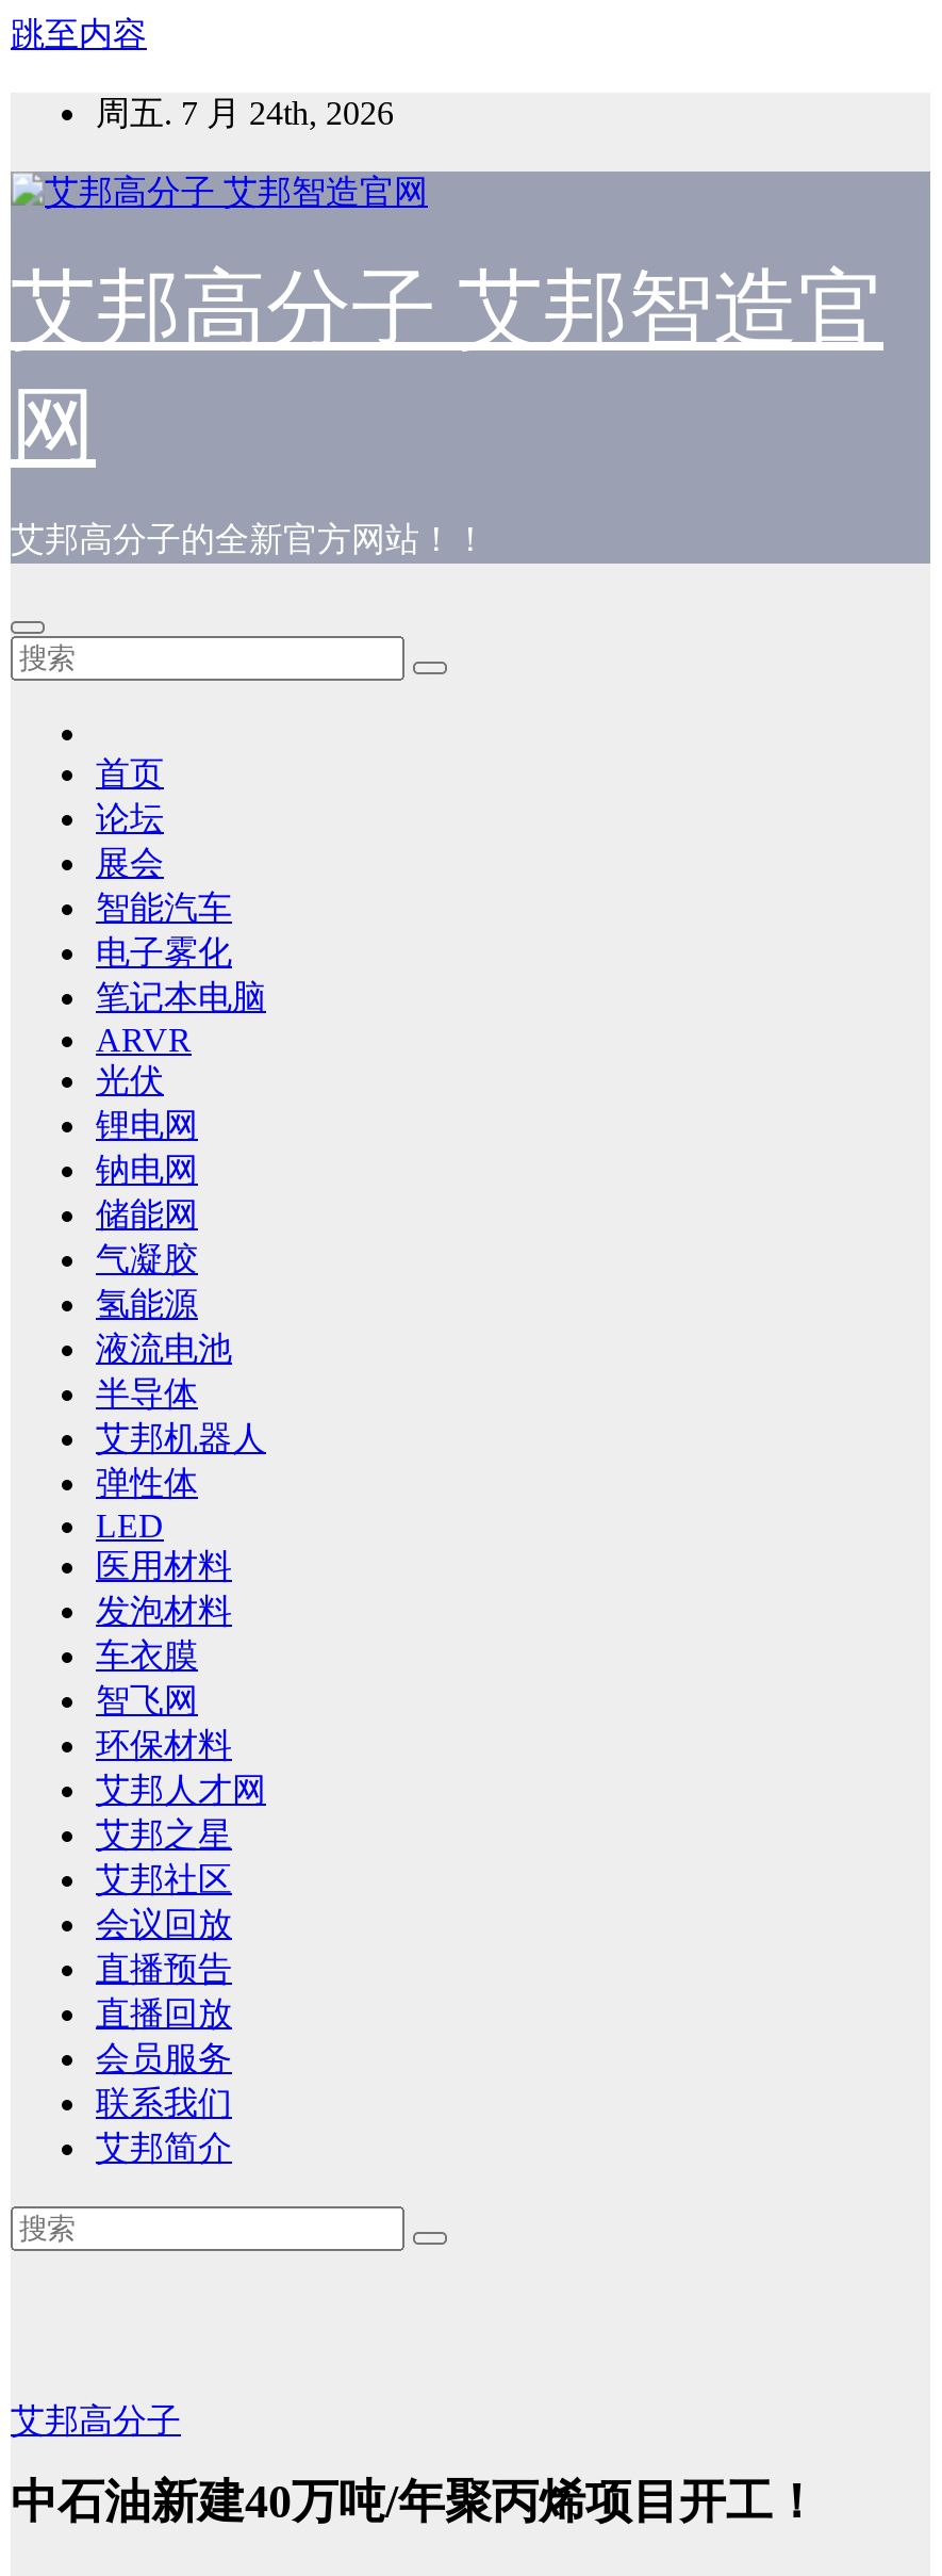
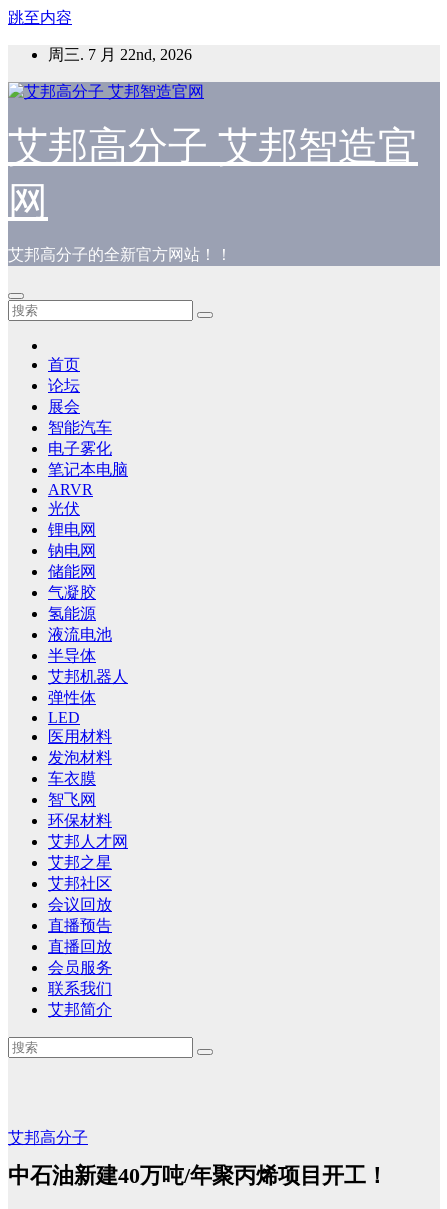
- 周五. 7 月 24th, 2026
+ 周三. 7 月 22nd, 2026
